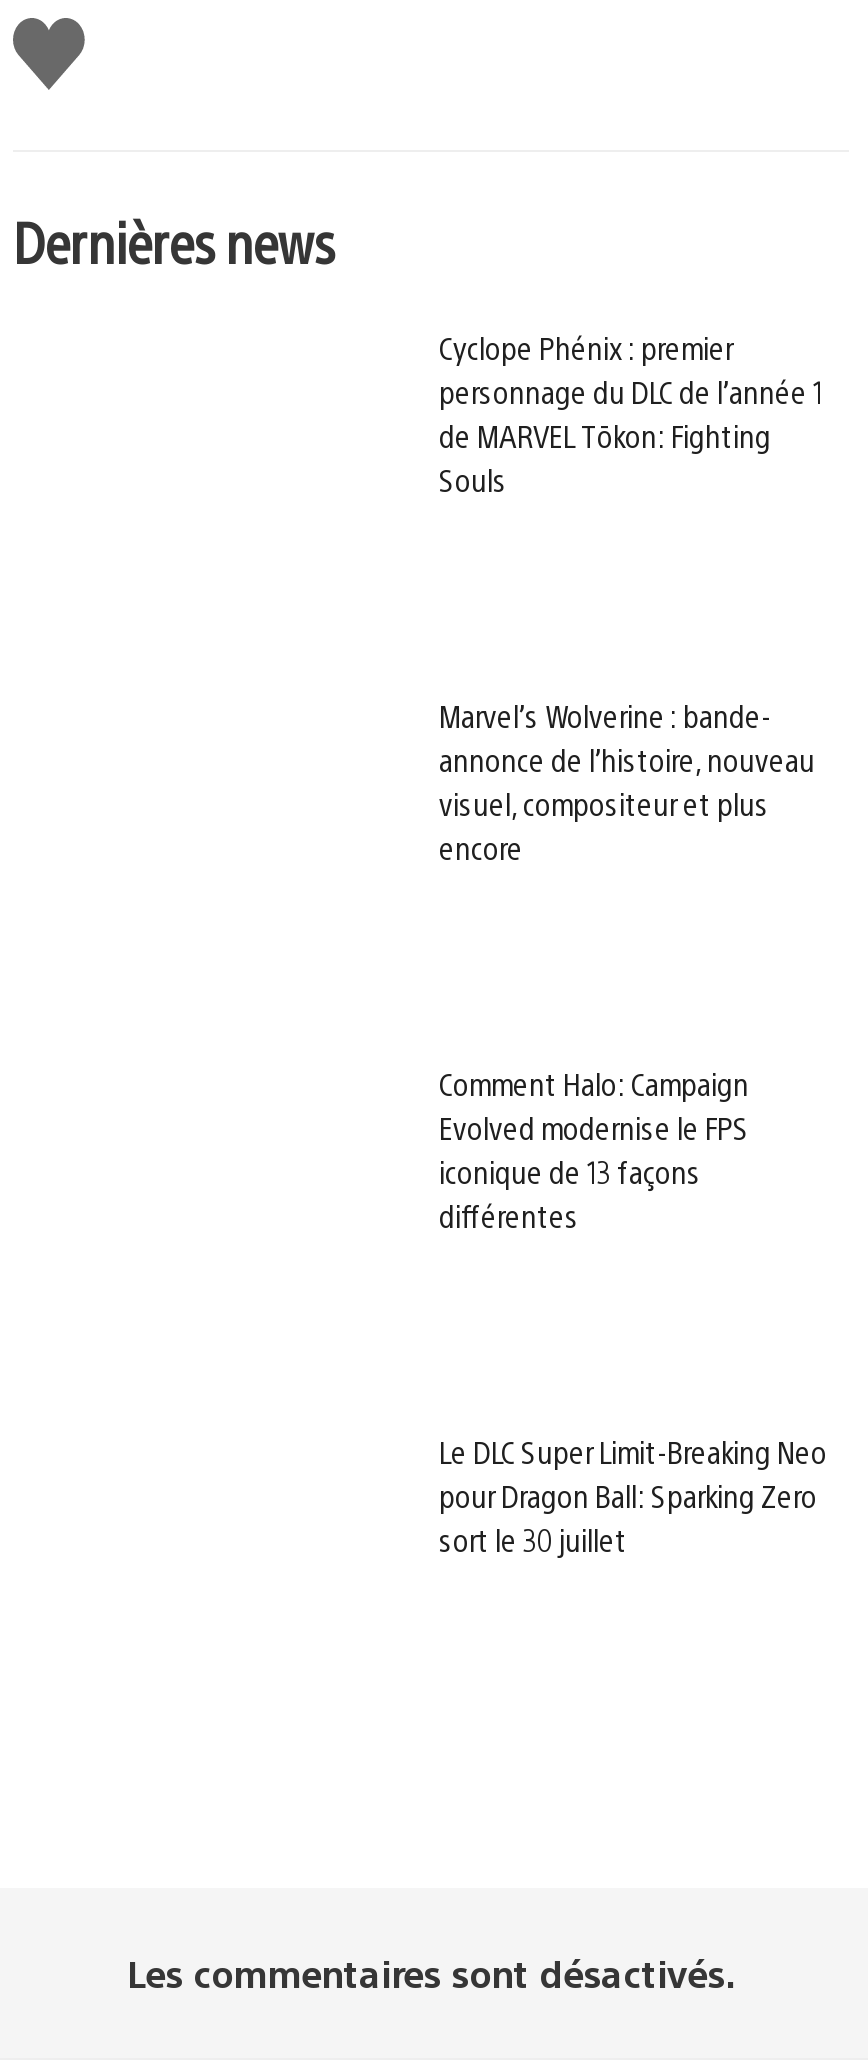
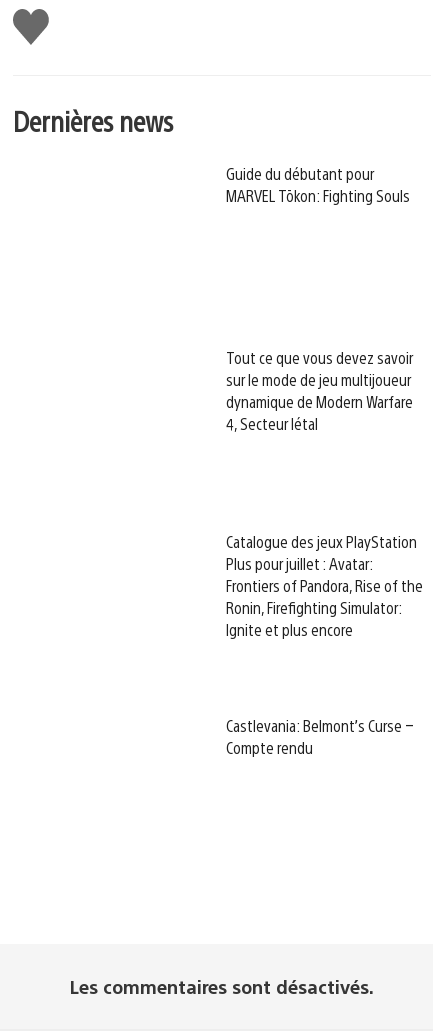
- Cyclope Phénix : premier
- personnage du DLC de l’année 1
- de MARVEL Tōkon: Fighting
- Souls
+ Guide du débutant pour
+ MARVEL Tōkon: Fighting Souls

- Marvel’s Wolverine : bande-
- annonce de l’histoire, nouveau
- visuel, compositeur et plus
- encore
+ Tout ce que vous devez savoir
+ sur le mode de jeu multijoueur
+ dynamique de Modern Warfare
+ 4, Secteur létal

- Comment Halo: Campaign
- Evolved modernise le FPS
- iconique de 13 façons
- différentes
+ Catalogue des jeux PlayStation
+ Plus pour juillet : Avatar:
+ Frontiers of Pandora, Rise of the
+ Ronin, Firefighting Simulator:
+ Ignite et plus encore

- Le DLC Super Limit-Breaking Neo
- pour Dragon Ball: Sparking Zero
- sort le 30 juillet
+ Castlevania: Belmont’s Curse –
+ Compte rendu
